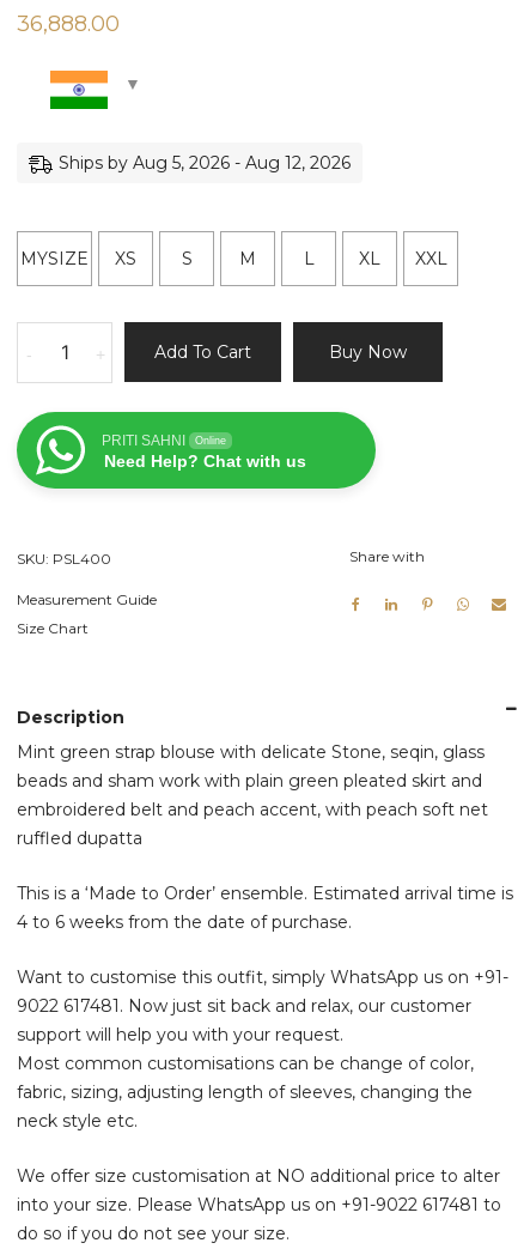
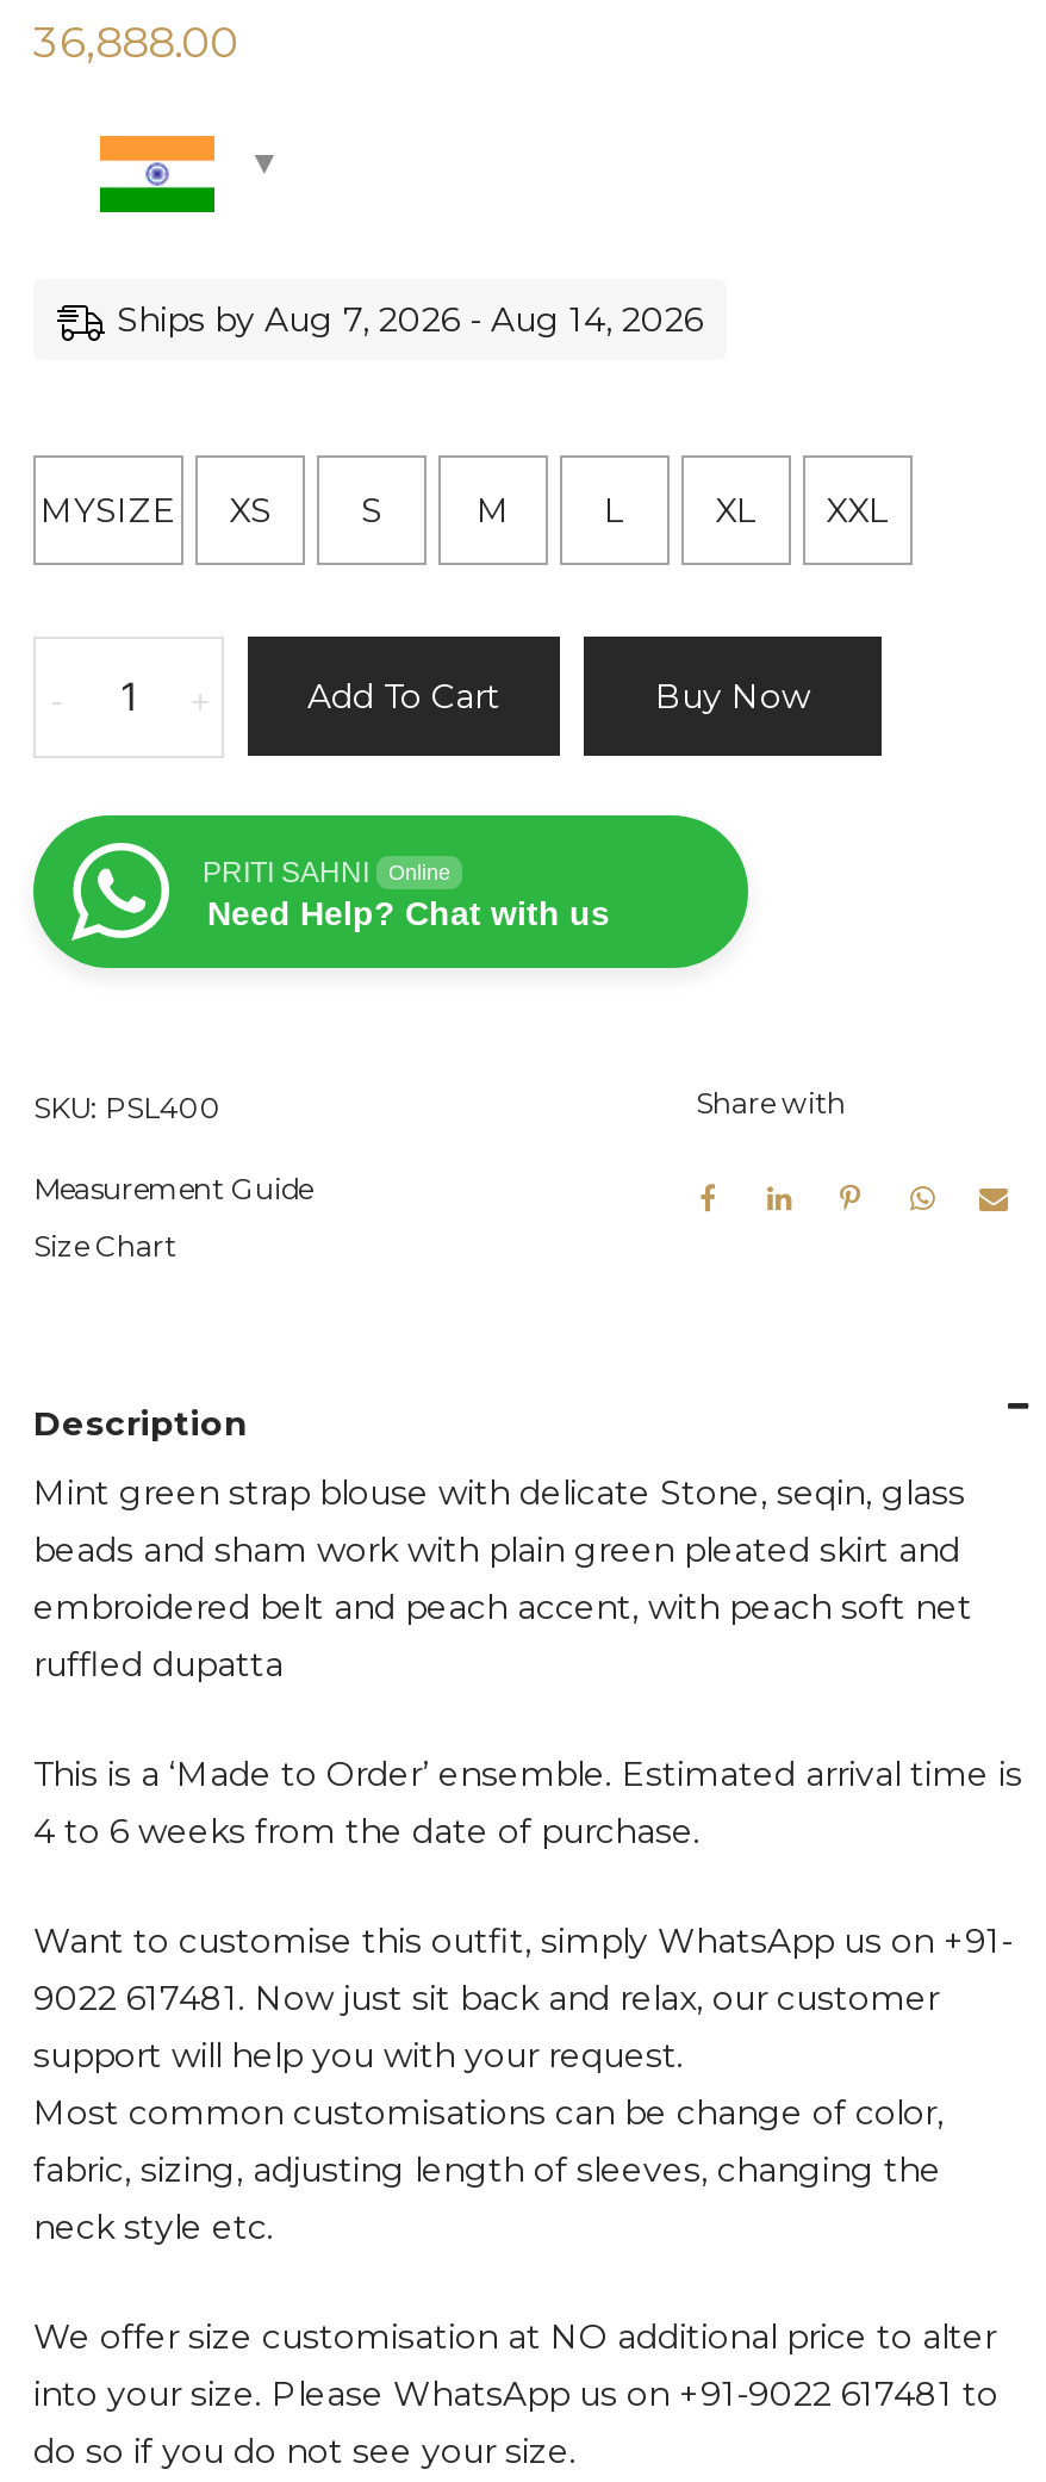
- Ships by Aug 5, 2026 - Aug 12, 2026
+ Ships by Aug 7, 2026 - Aug 14, 2026
